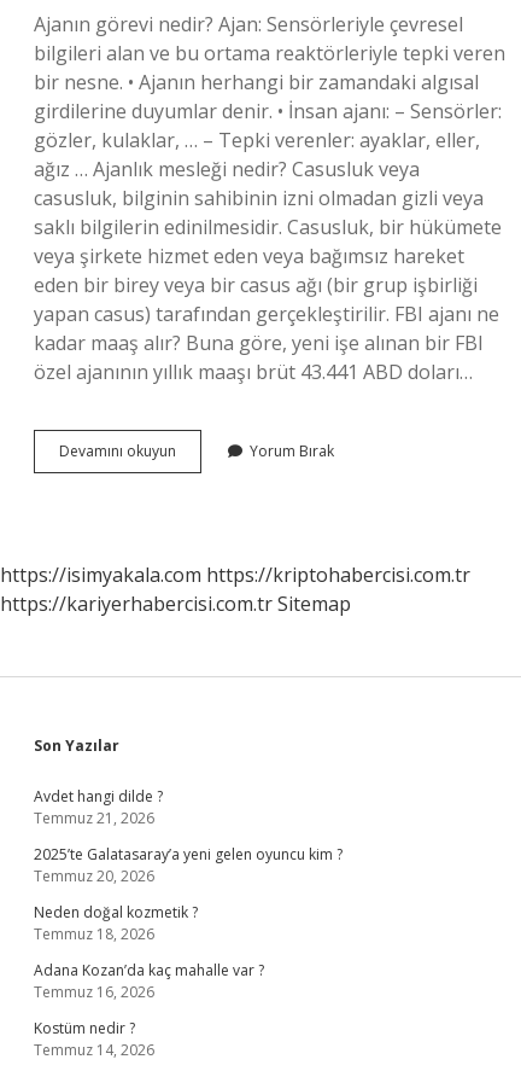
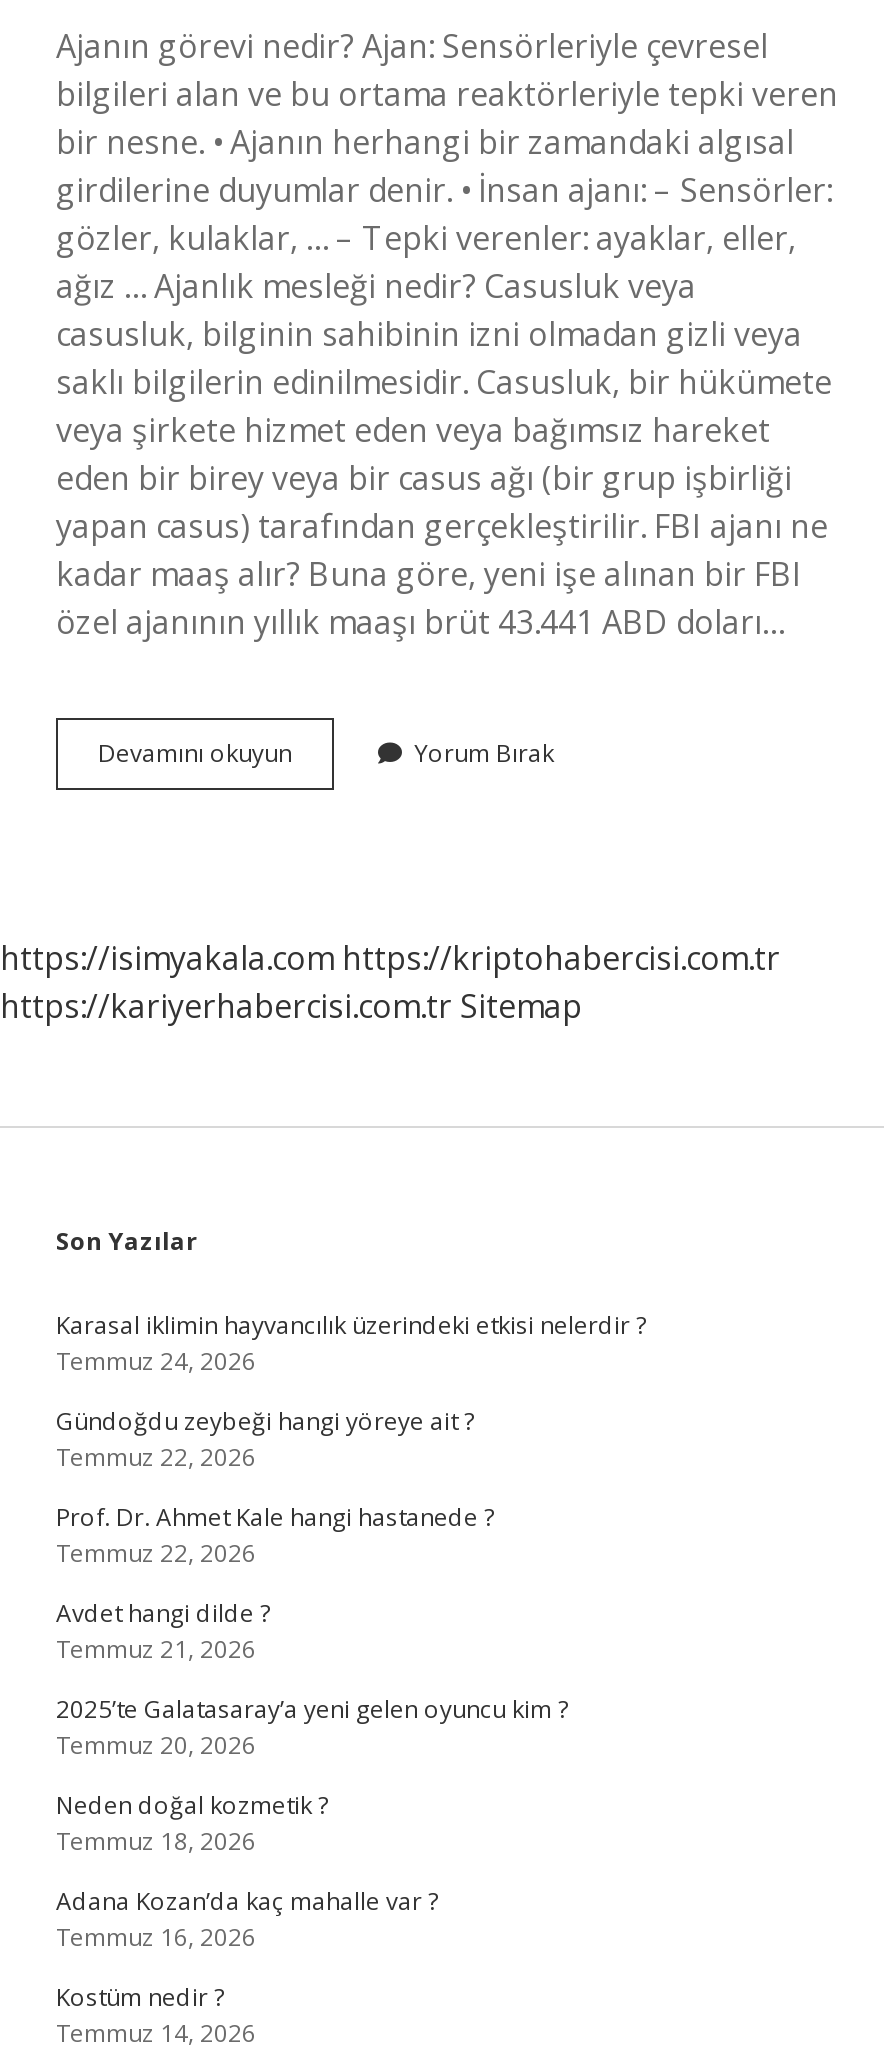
+ Karasal iklimin hayvancılık üzerindeki etkisi nelerdir ?
+ Temmuz 24, 2026
+ Gündoğdu zeybeği hangi yöreye ait ?
+ Temmuz 22, 2026
+ Prof. Dr. Ahmet Kale hangi hastanede ?
+ Temmuz 22, 2026
